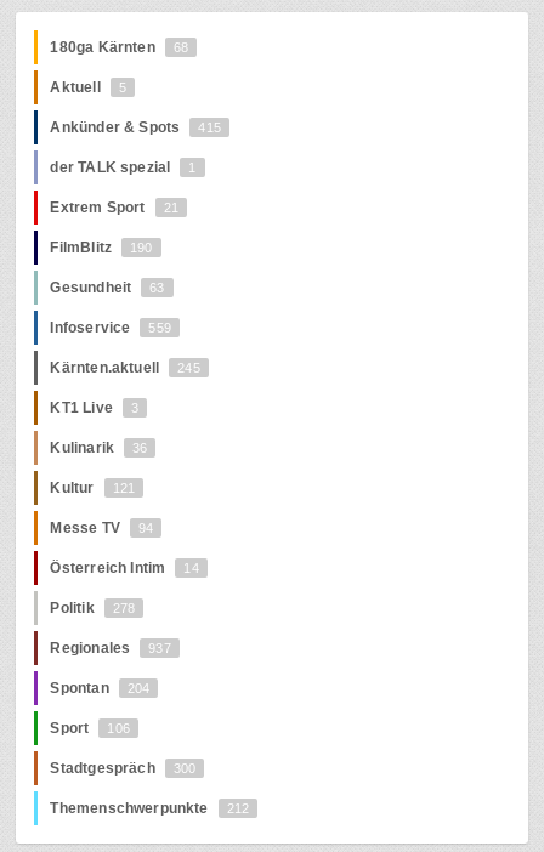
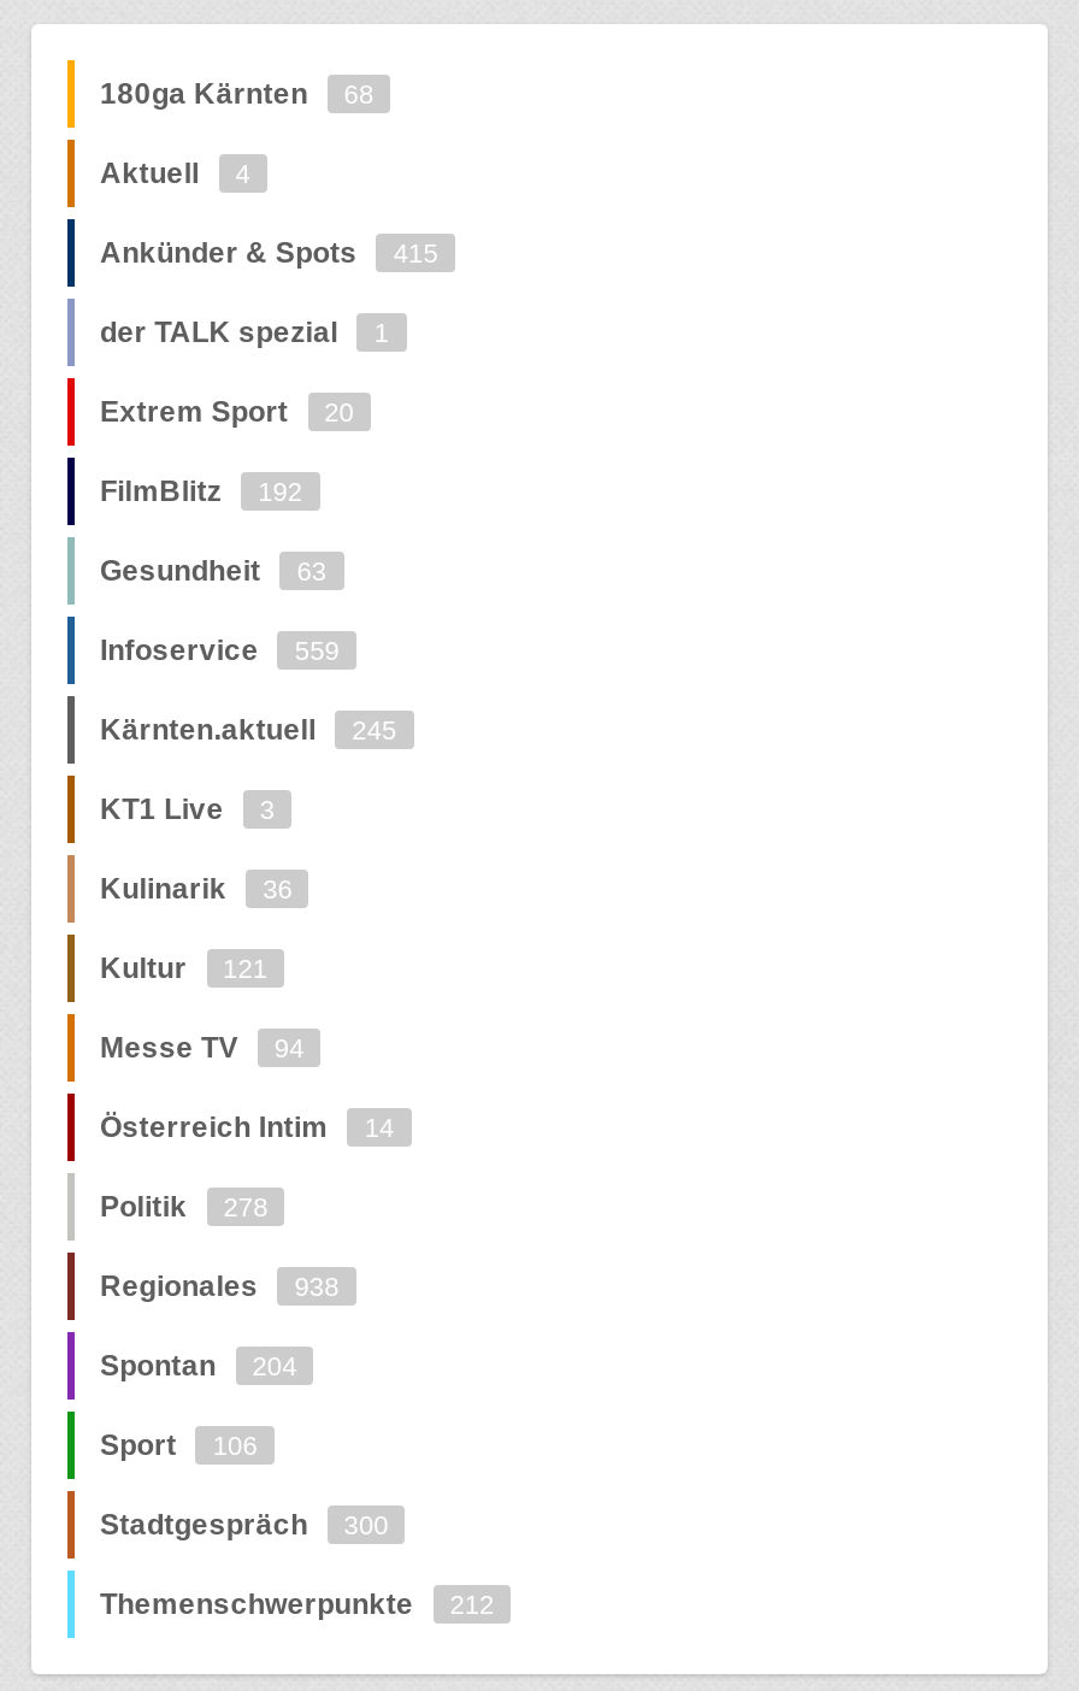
- Aktuell 5
+ Aktuell 4

- Extrem Sport 21
+ Extrem Sport 20

- FilmBlitz 190
+ FilmBlitz 192

- Regionales 937
+ Regionales 938
